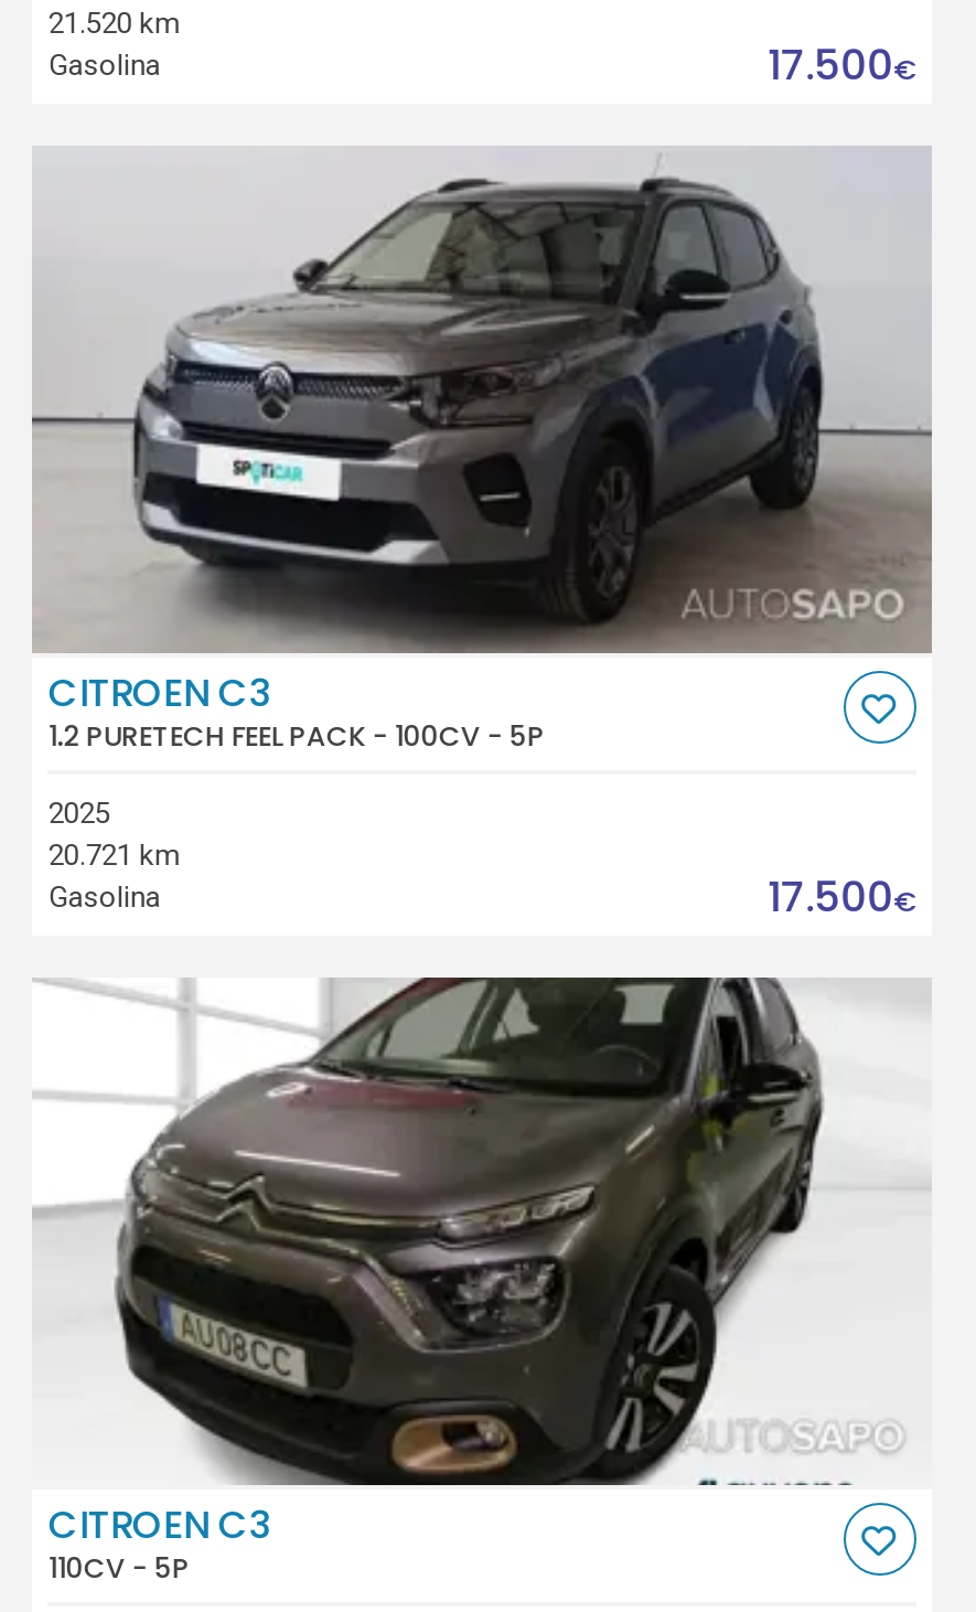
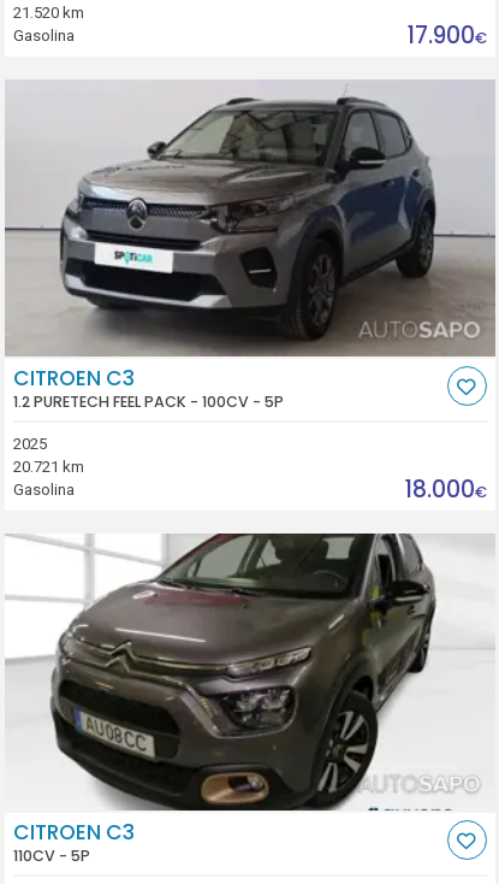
- 17.500€
+ 17.900€

- 17.500€
+ 18.000€
